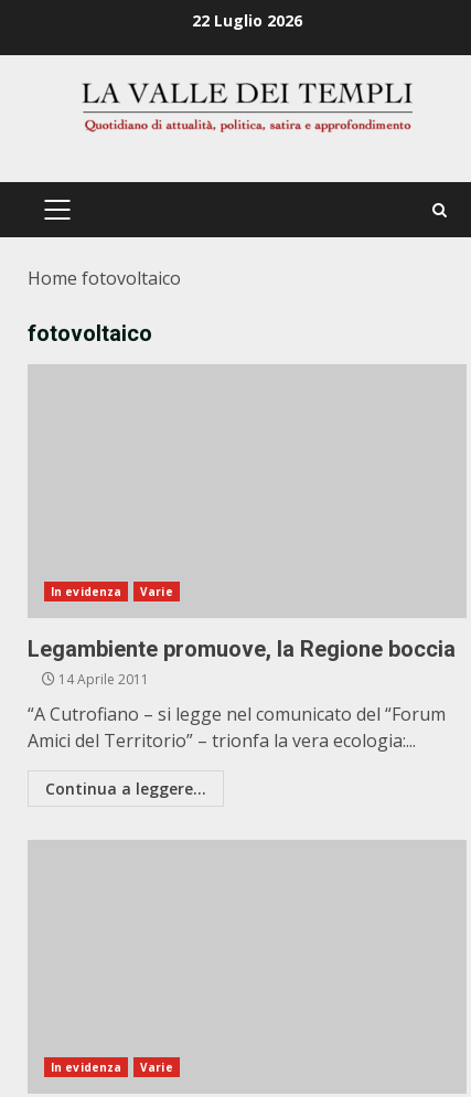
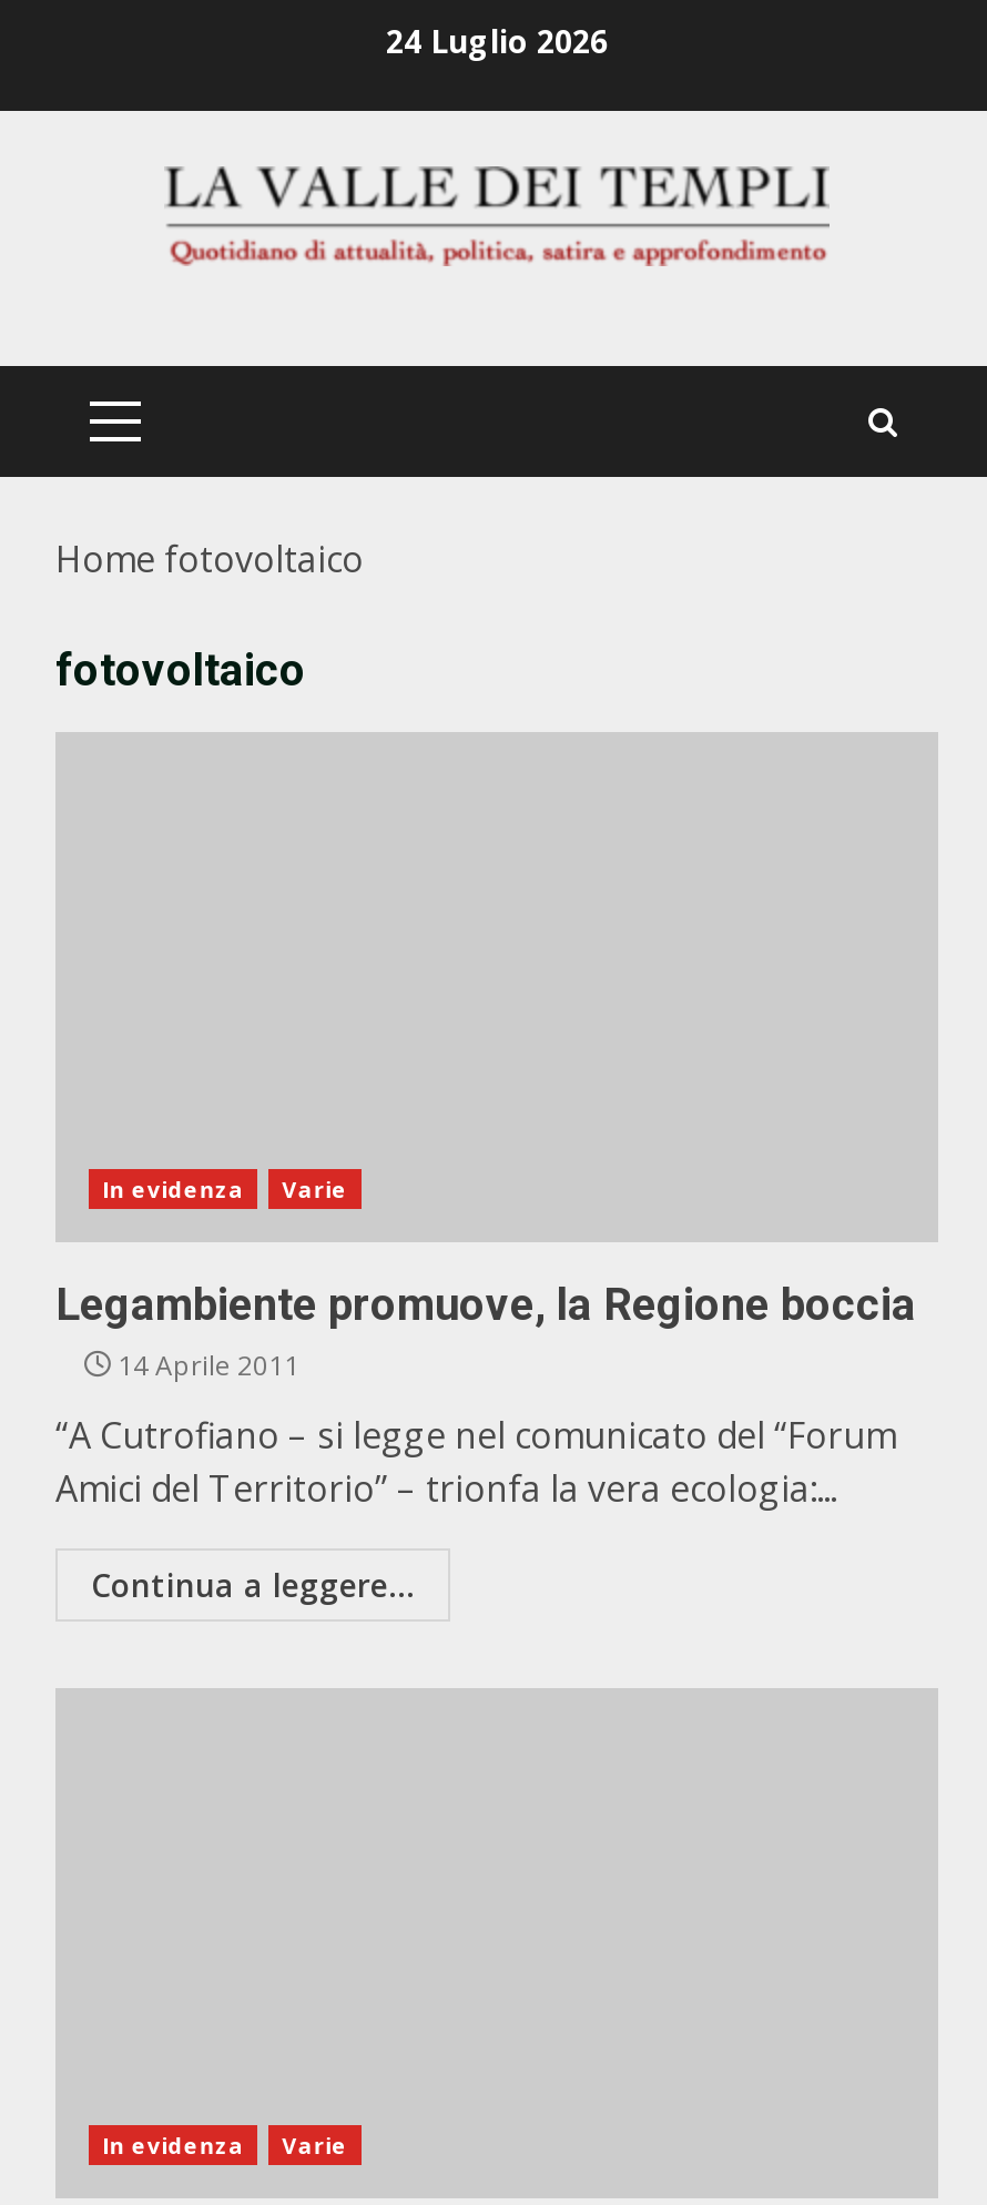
- 22 Luglio 2026
+ 24 Luglio 2026
